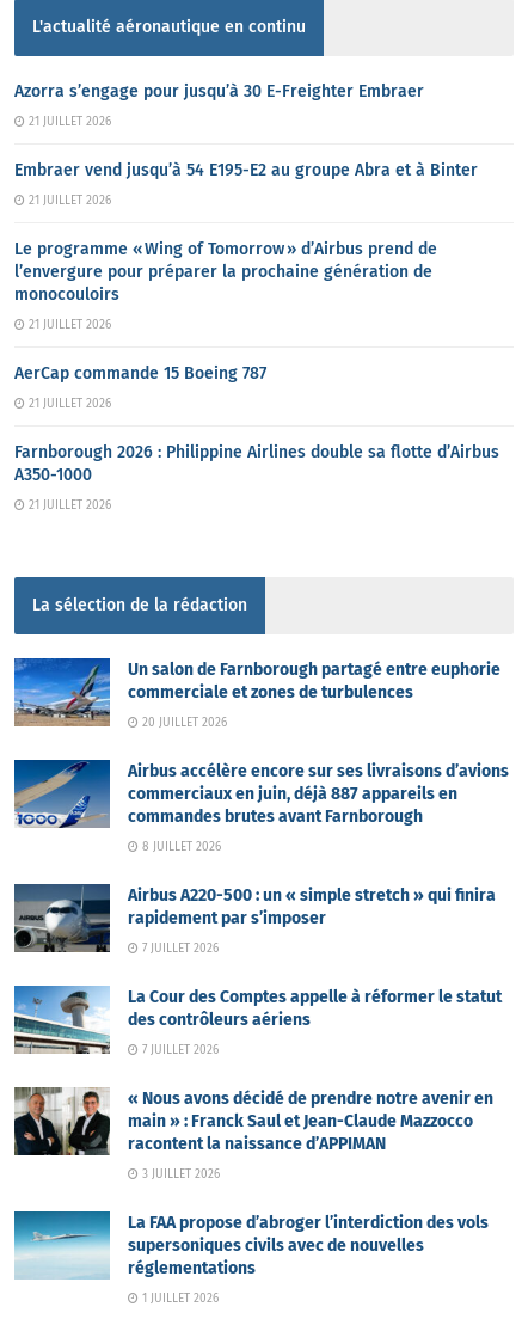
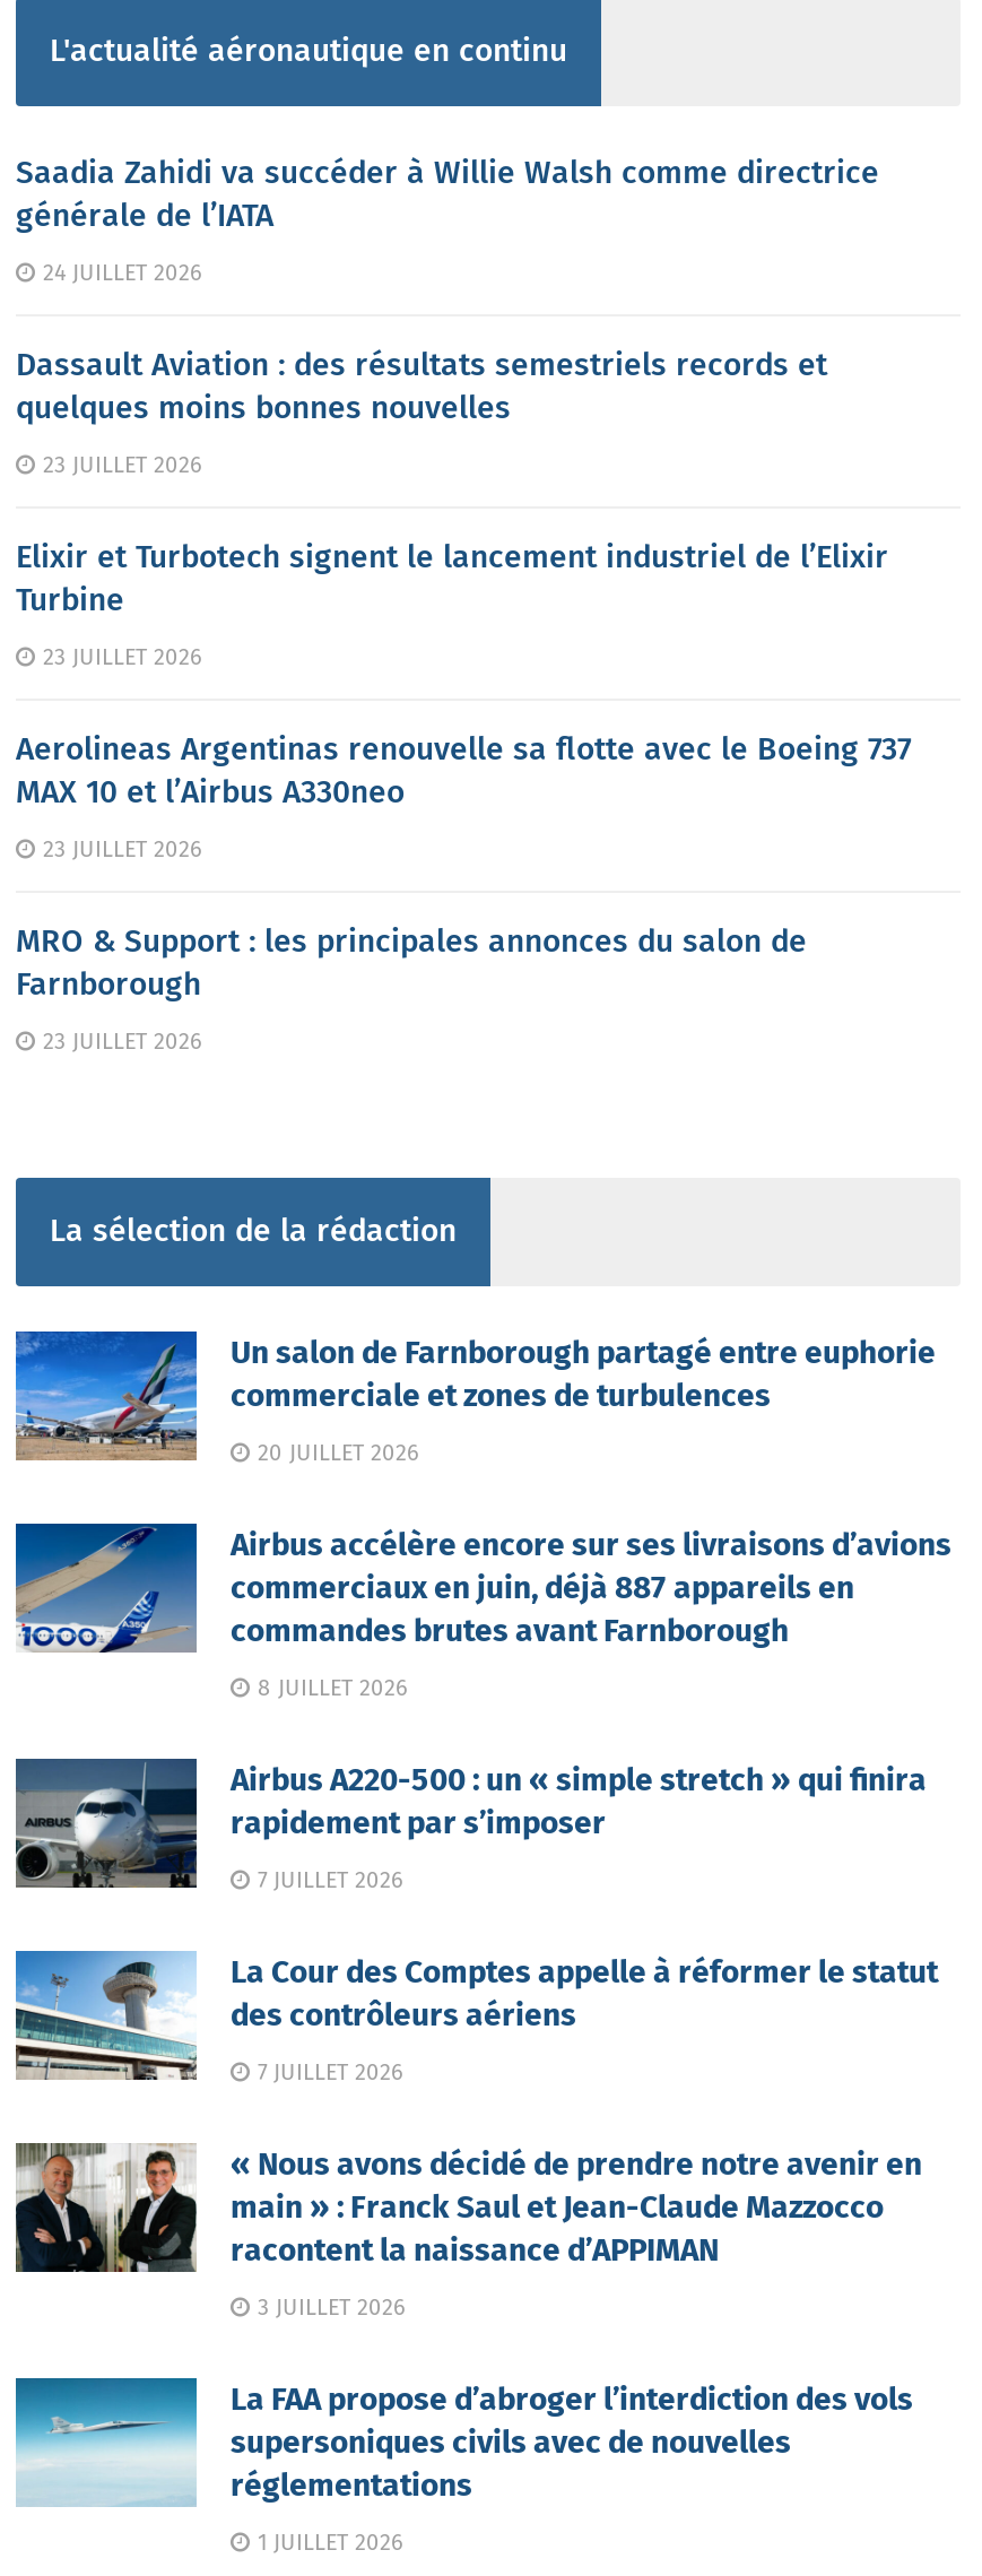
- Azorra s’engage pour jusqu’à 30 E-Freighter Embraer
+ Saadia Zahidi va succéder à Willie Walsh comme directrice
+ générale de l’IATA

- 21 JUILLET 2026
+ 24 JUILLET 2026

- Embraer vend jusqu’à 54 E195-E2 au groupe Abra et à Binter
+ Dassault Aviation : des résultats semestriels records et
+ quelques moins bonnes nouvelles

- 21 JUILLET 2026
+ 23 JUILLET 2026

- Le programme « Wing of Tomorrow » d’Airbus prend de
- l’envergure pour préparer la prochaine génération de
- monocouloirs
+ Elixir et Turbotech signent le lancement industriel de l’Elixir
+ Turbine

- 21 JUILLET 2026
+ 23 JUILLET 2026

- AerCap commande 15 Boeing 787
+ Aerolineas Argentinas renouvelle sa flotte avec le Boeing 737
+ MAX 10 et l’Airbus A330neo

- 21 JUILLET 2026
+ 23 JUILLET 2026

- Farnborough 2026 : Philippine Airlines double sa flotte d’Airbus
- A350-1000
+ MRO & Support : les principales annonces du salon de
+ Farnborough

- 21 JUILLET 2026
+ 23 JUILLET 2026
